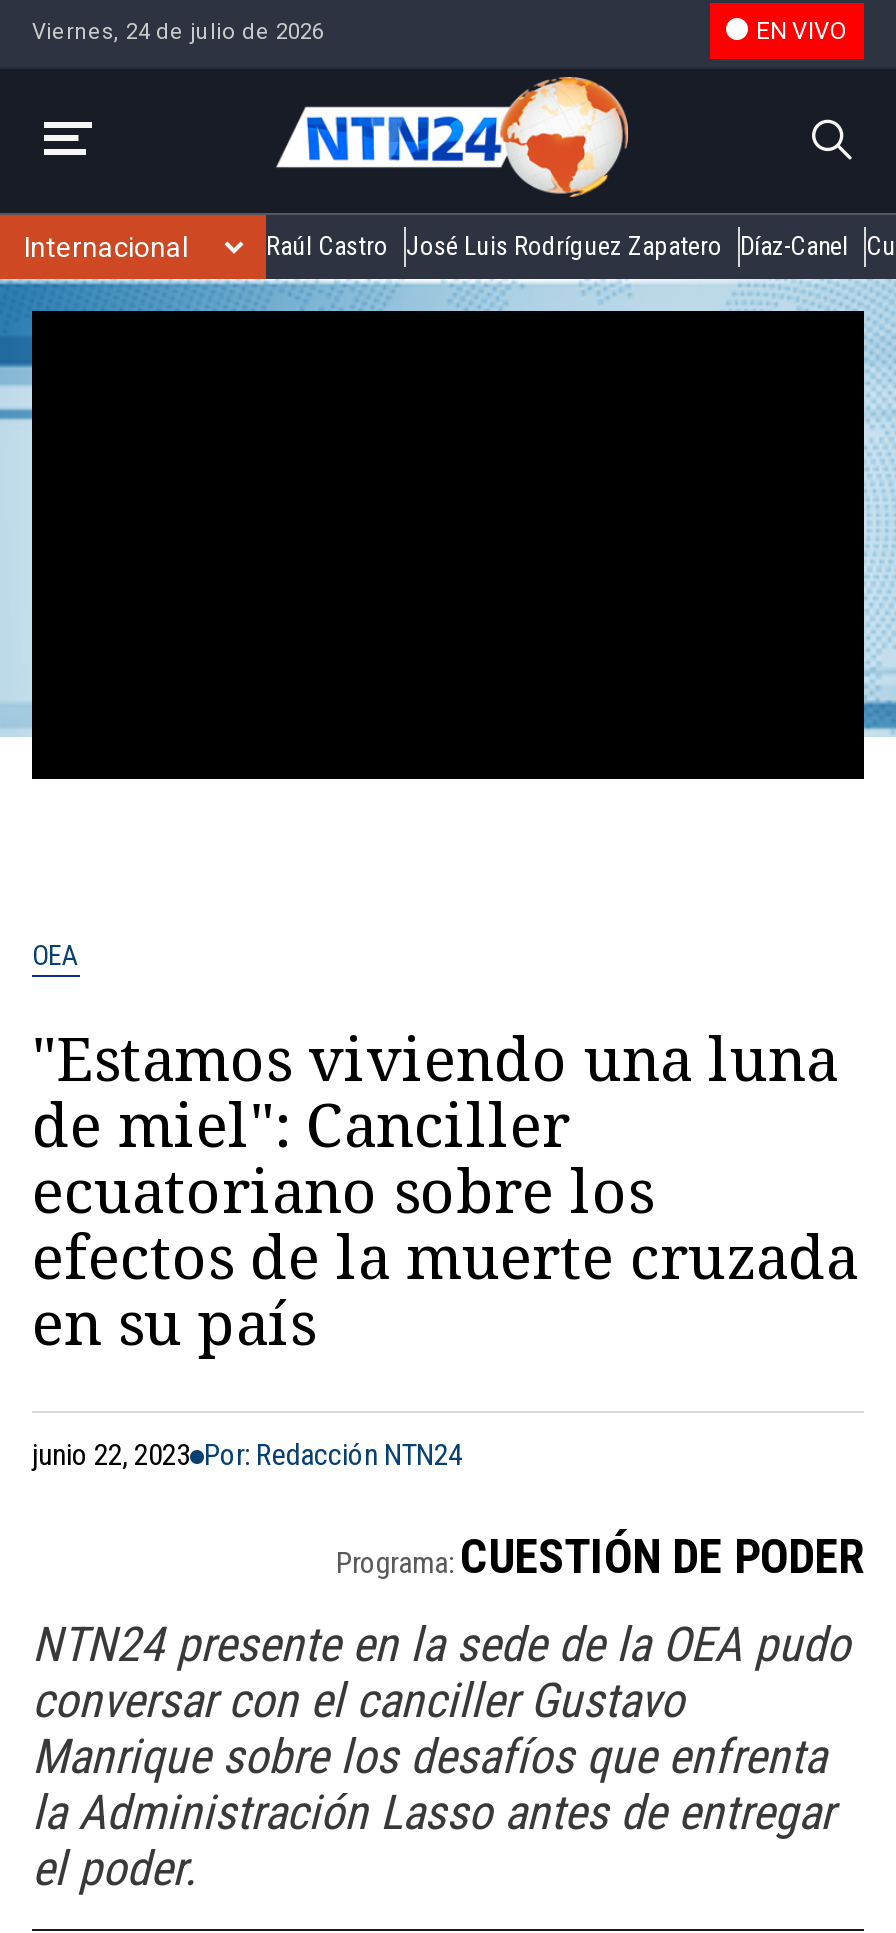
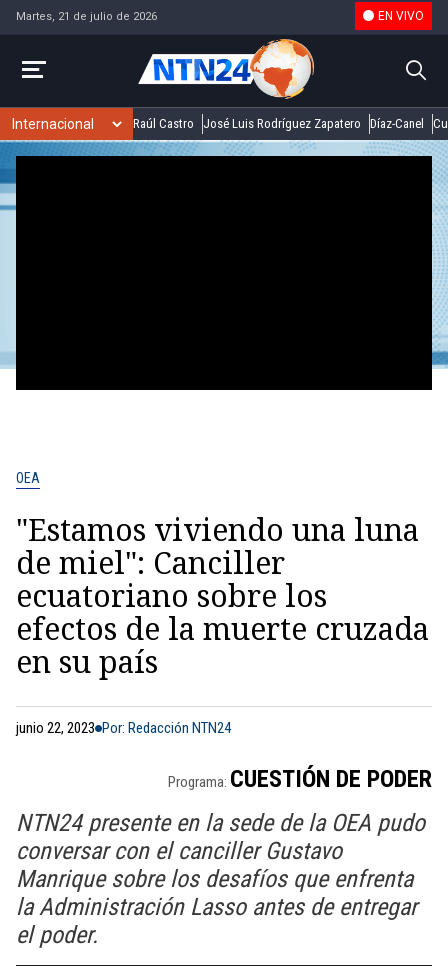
- Viernes, 24 de julio de 2026
+ Martes, 21 de julio de 2026
